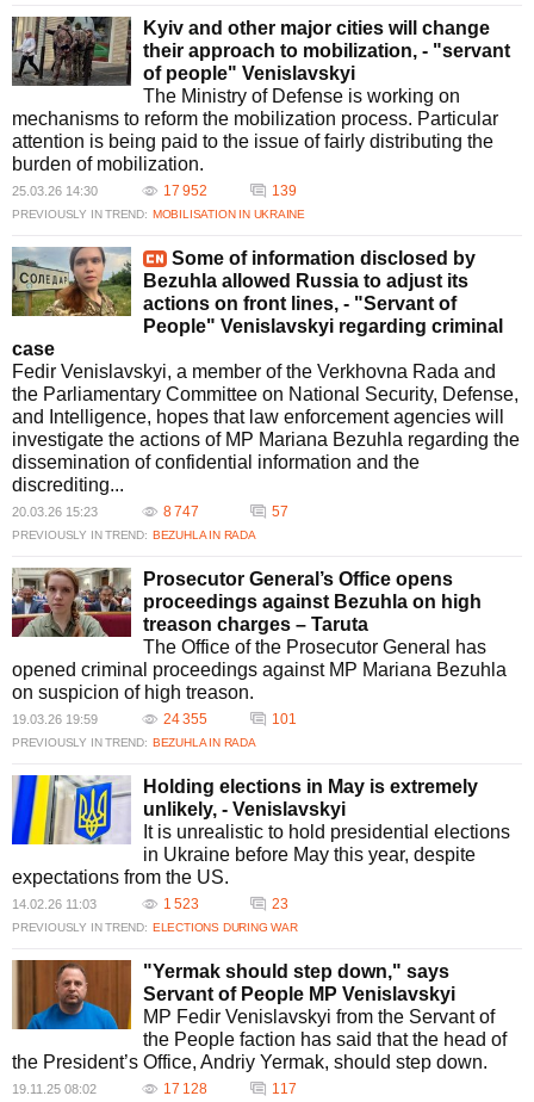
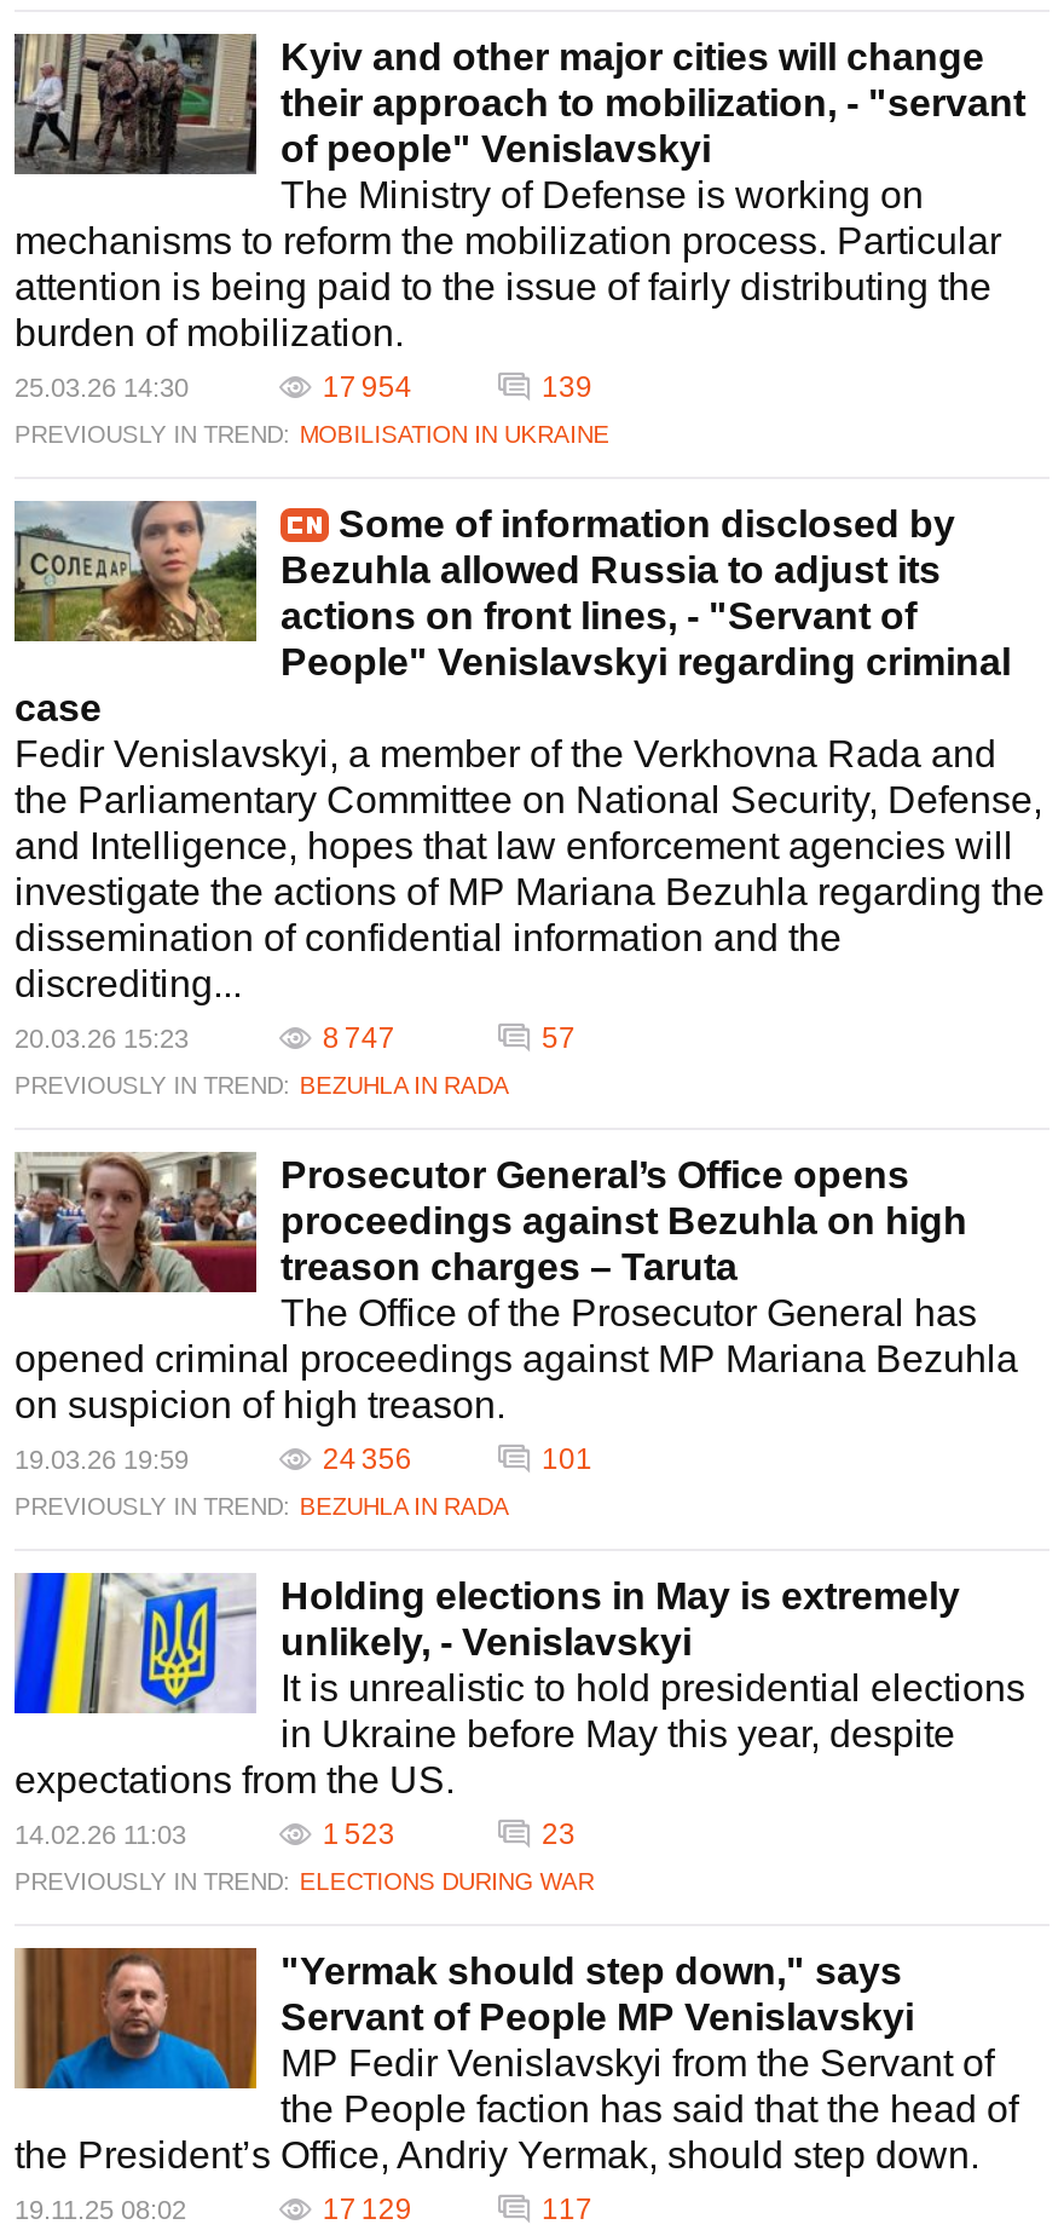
- 17 952
+ 17 954

- 24 355
+ 24 356

- 17 128
+ 17 129
